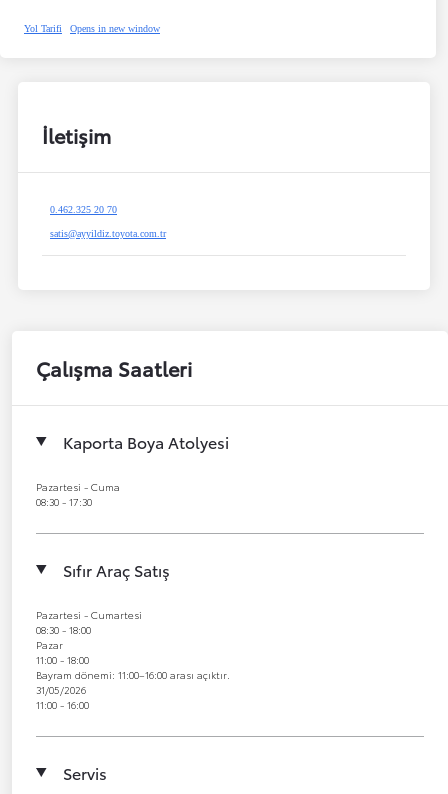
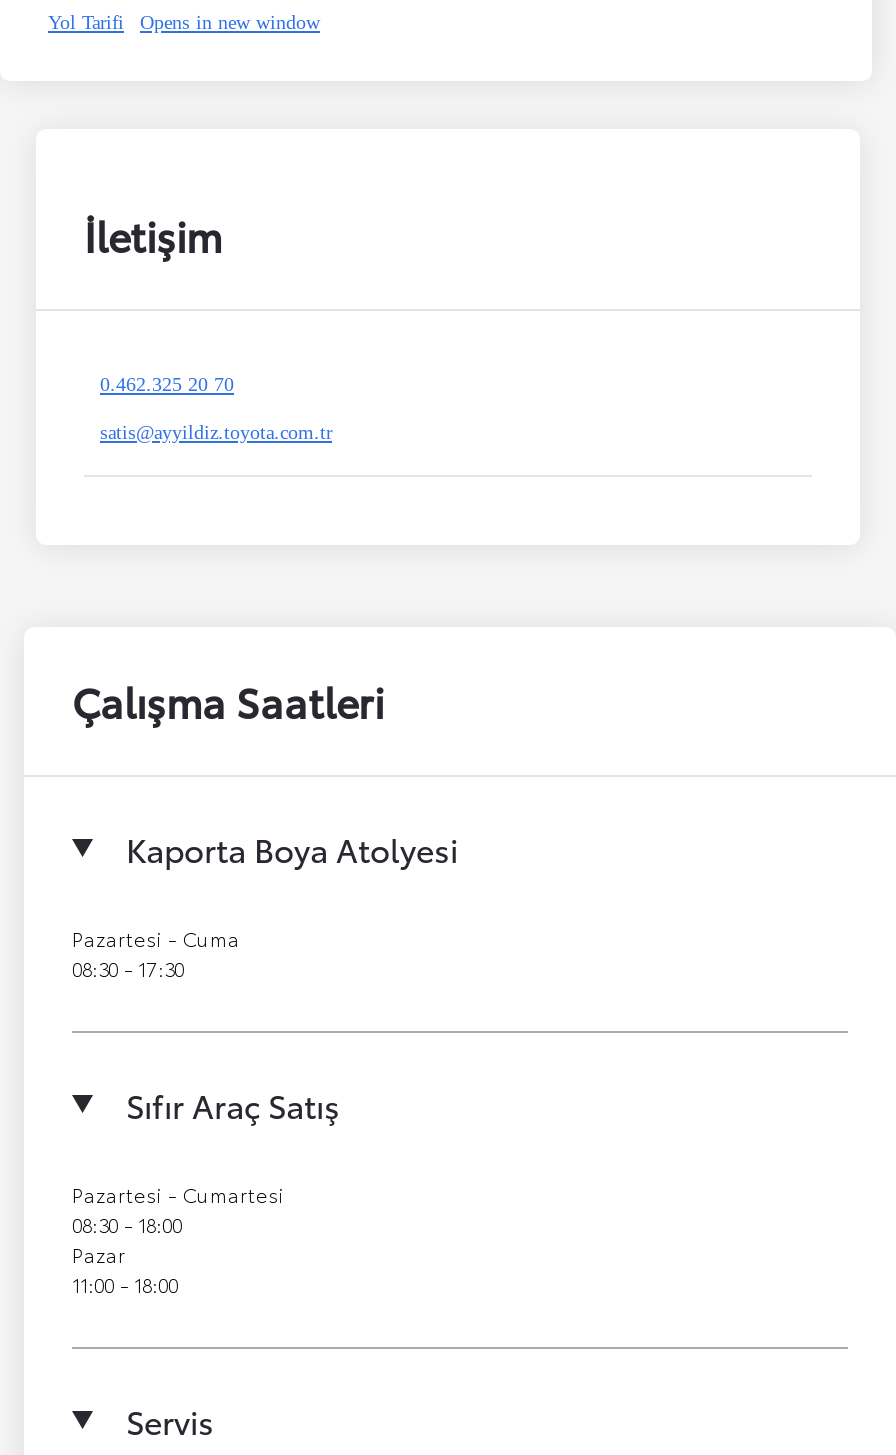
- Bayram dönemi: 11:00–16:00 arası açıktır.
- 31/05/2026
- 11:00 - 16:00
